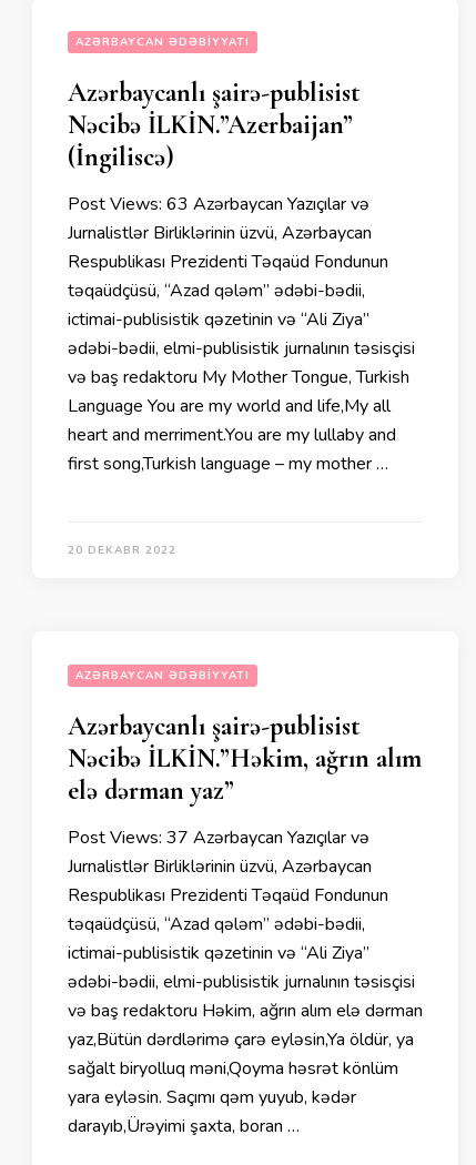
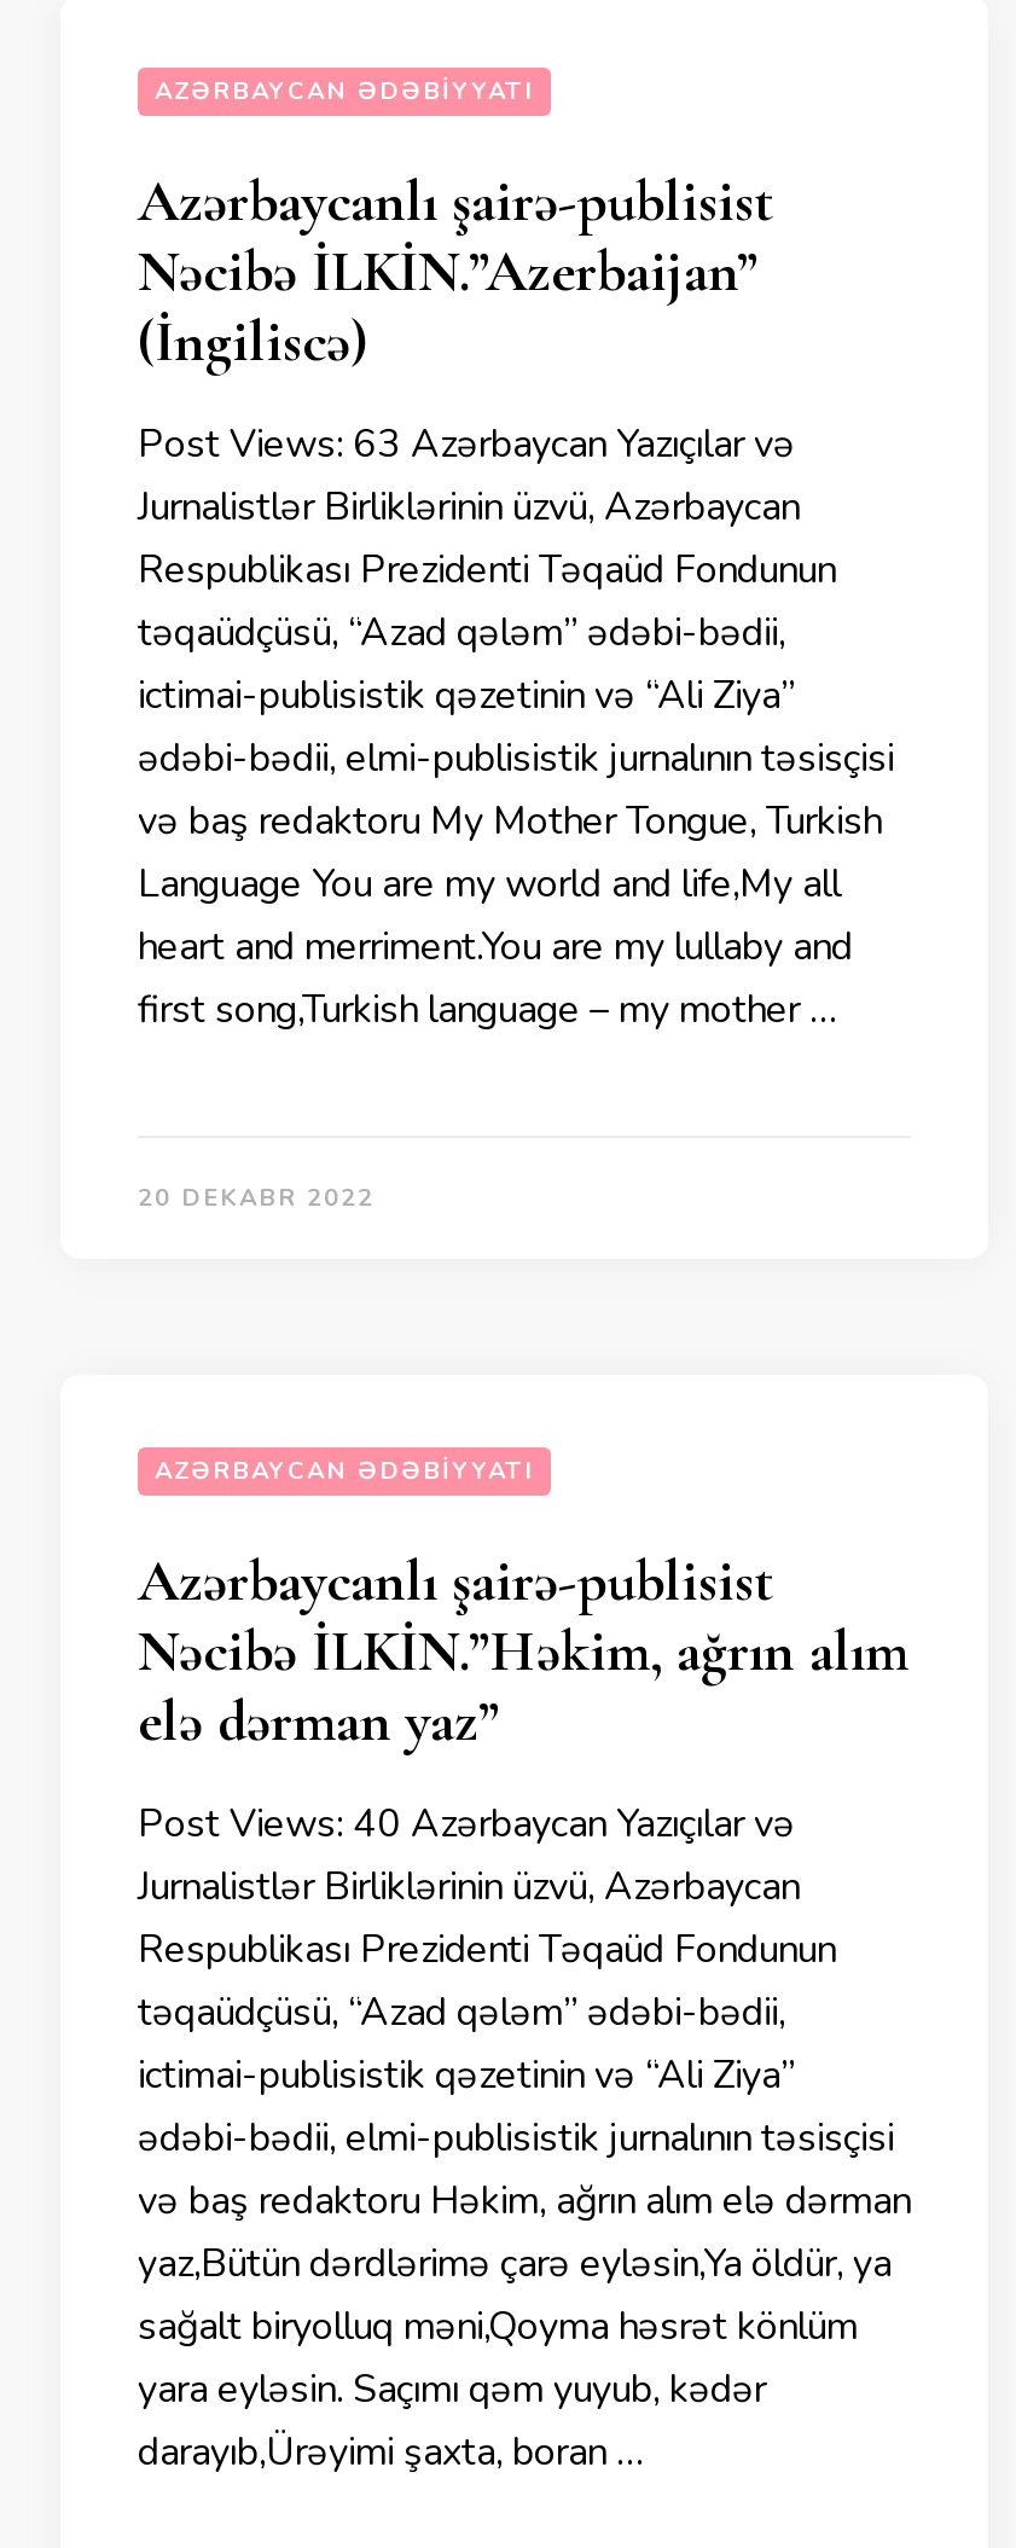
- Post Views: 37 Azərbaycan Yazıçılar və
+ Post Views: 40 Azərbaycan Yazıçılar və
